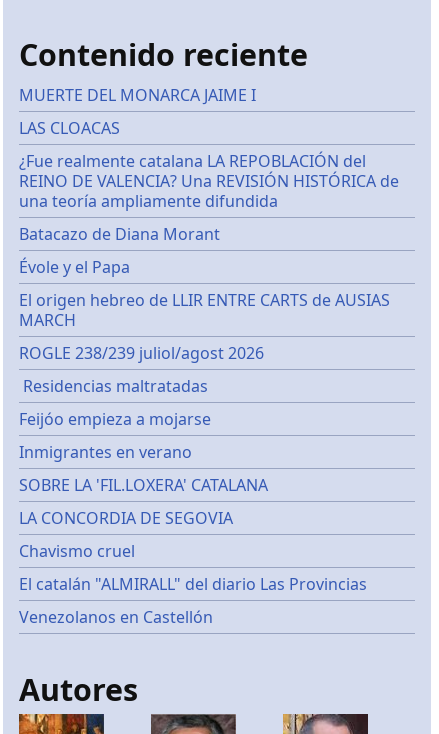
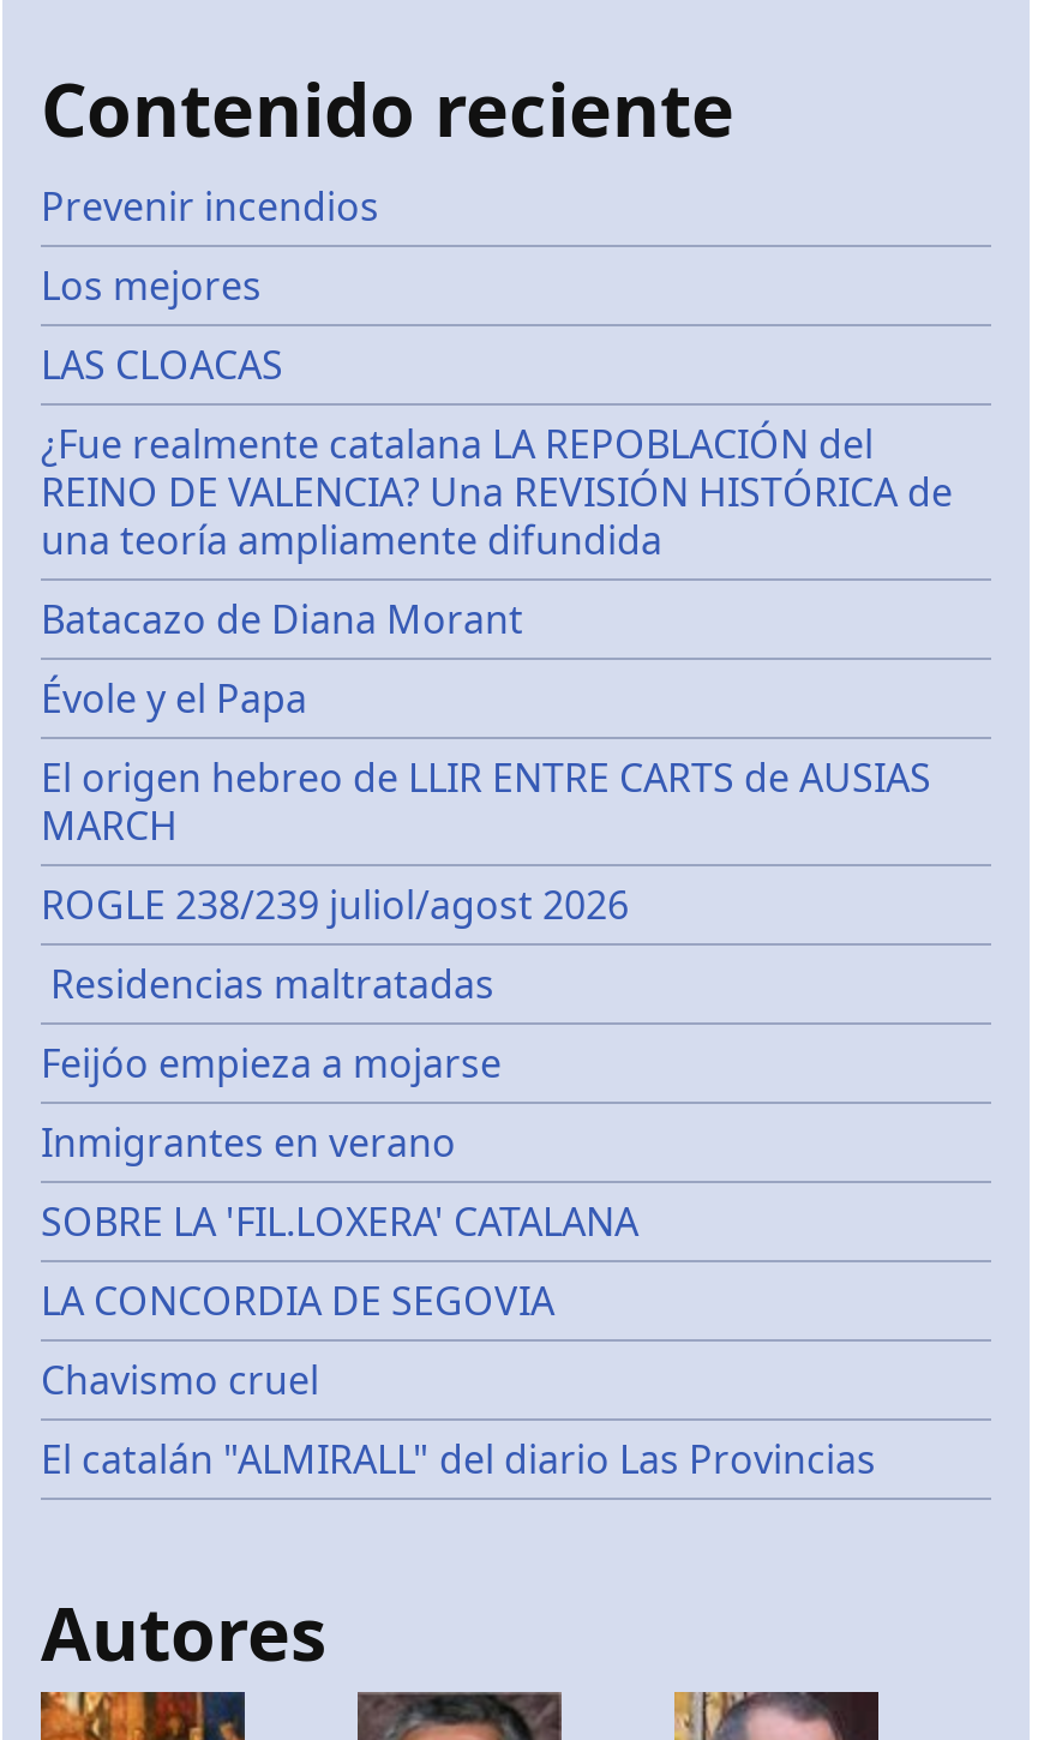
- MUERTE DEL MONARCA JAIME I
+ Prevenir incendios
+ Los mejores

moved down: LAS CLOACAS | ¿Fue realmente catalana LA REPOBLACIÓN del | REINO DE VALENCIA? Una REVISIÓN HISTÓRICA de | ... | Chavismo cruel | El catalán "ALMIRALL" del diario Las Provincias

- Venezolanos en Castellón
